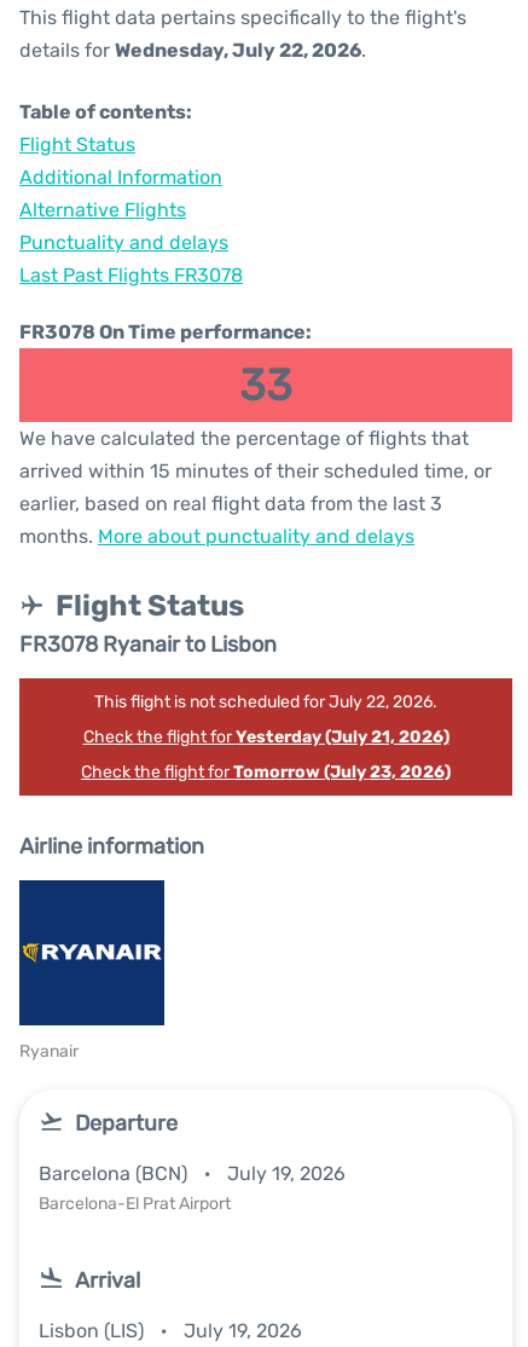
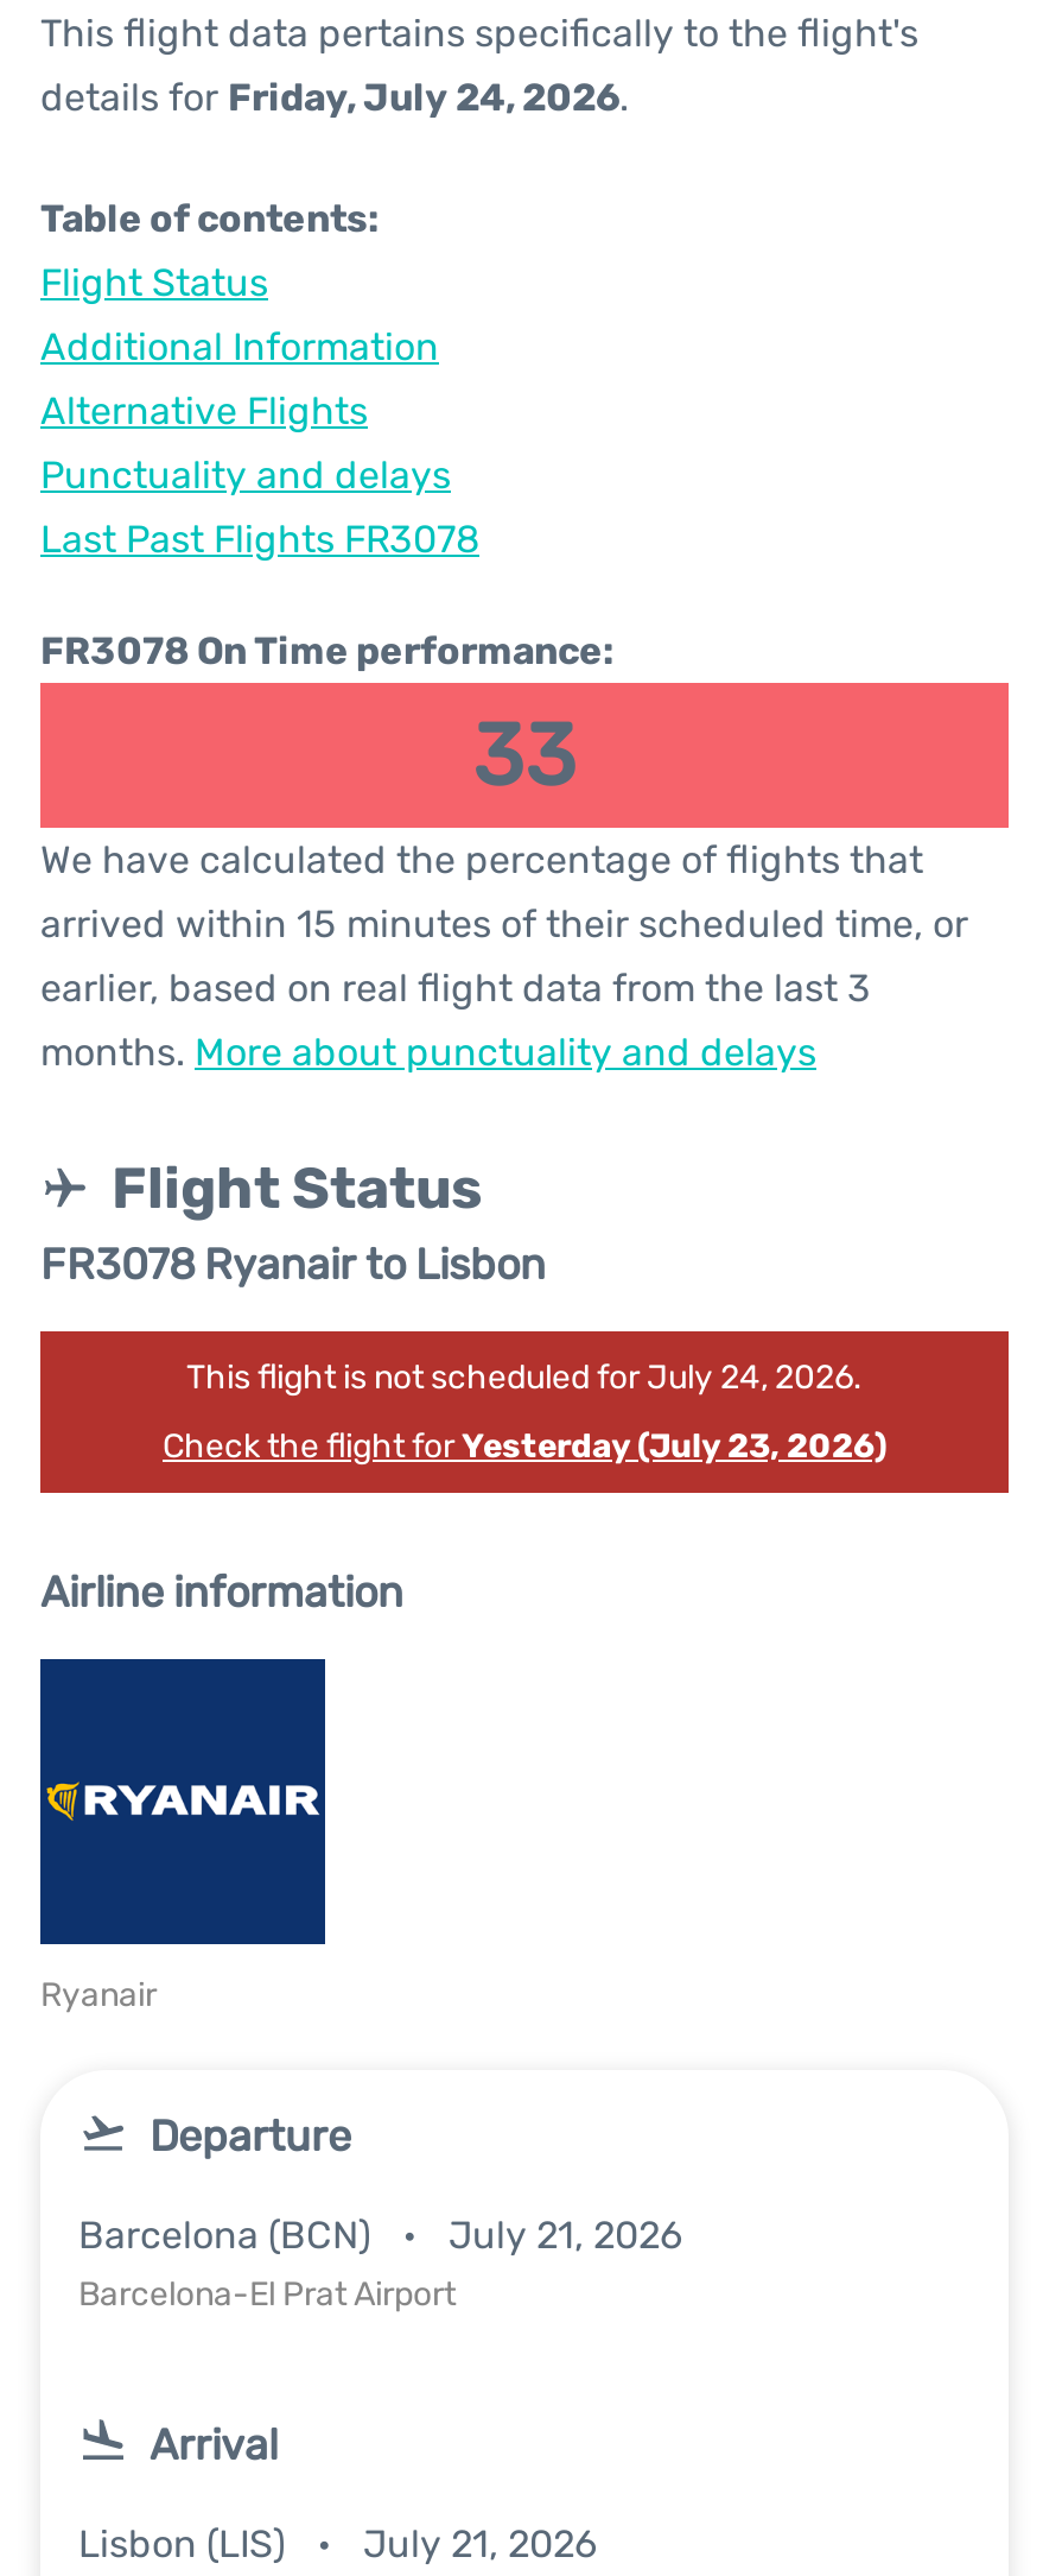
- details for Wednesday, July 22, 2026.
+ details for Friday, July 24, 2026.

- This flight is not scheduled for July 22, 2026.
- Check the flight for Yesterday (July 21, 2026)
- Check the flight for Tomorrow (July 23, 2026)
+ This flight is not scheduled for July 24, 2026.
+ Check the flight for Yesterday (July 23, 2026)

- Barcelona (BCN) July 19, 2026
+ Barcelona (BCN) July 21, 2026

- Lisbon (LIS) July 19, 2026
+ Lisbon (LIS) July 21, 2026
